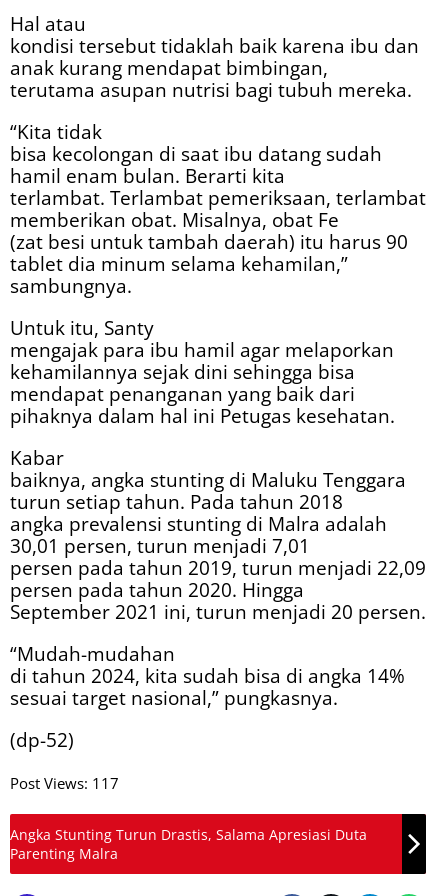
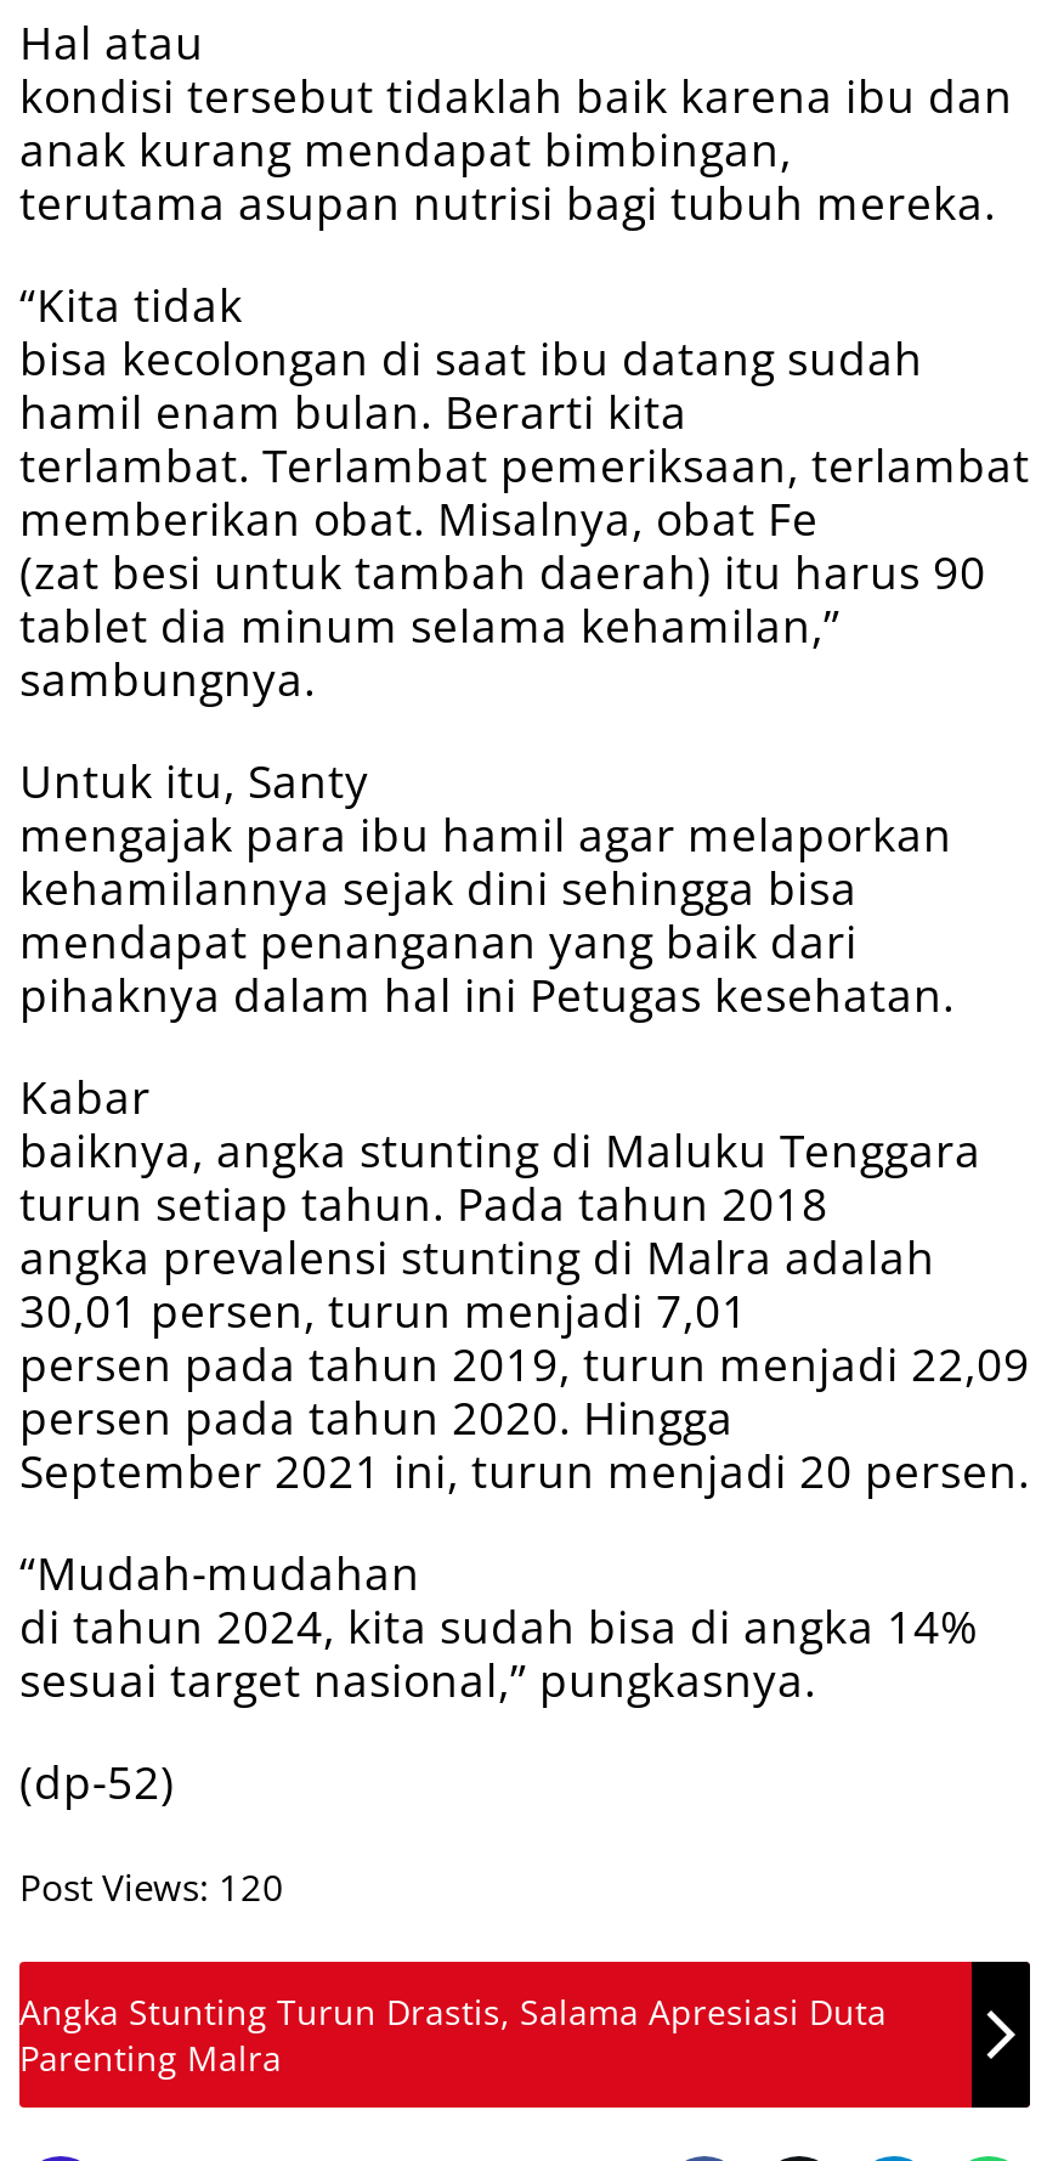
- Post Views: 117
+ Post Views: 120
